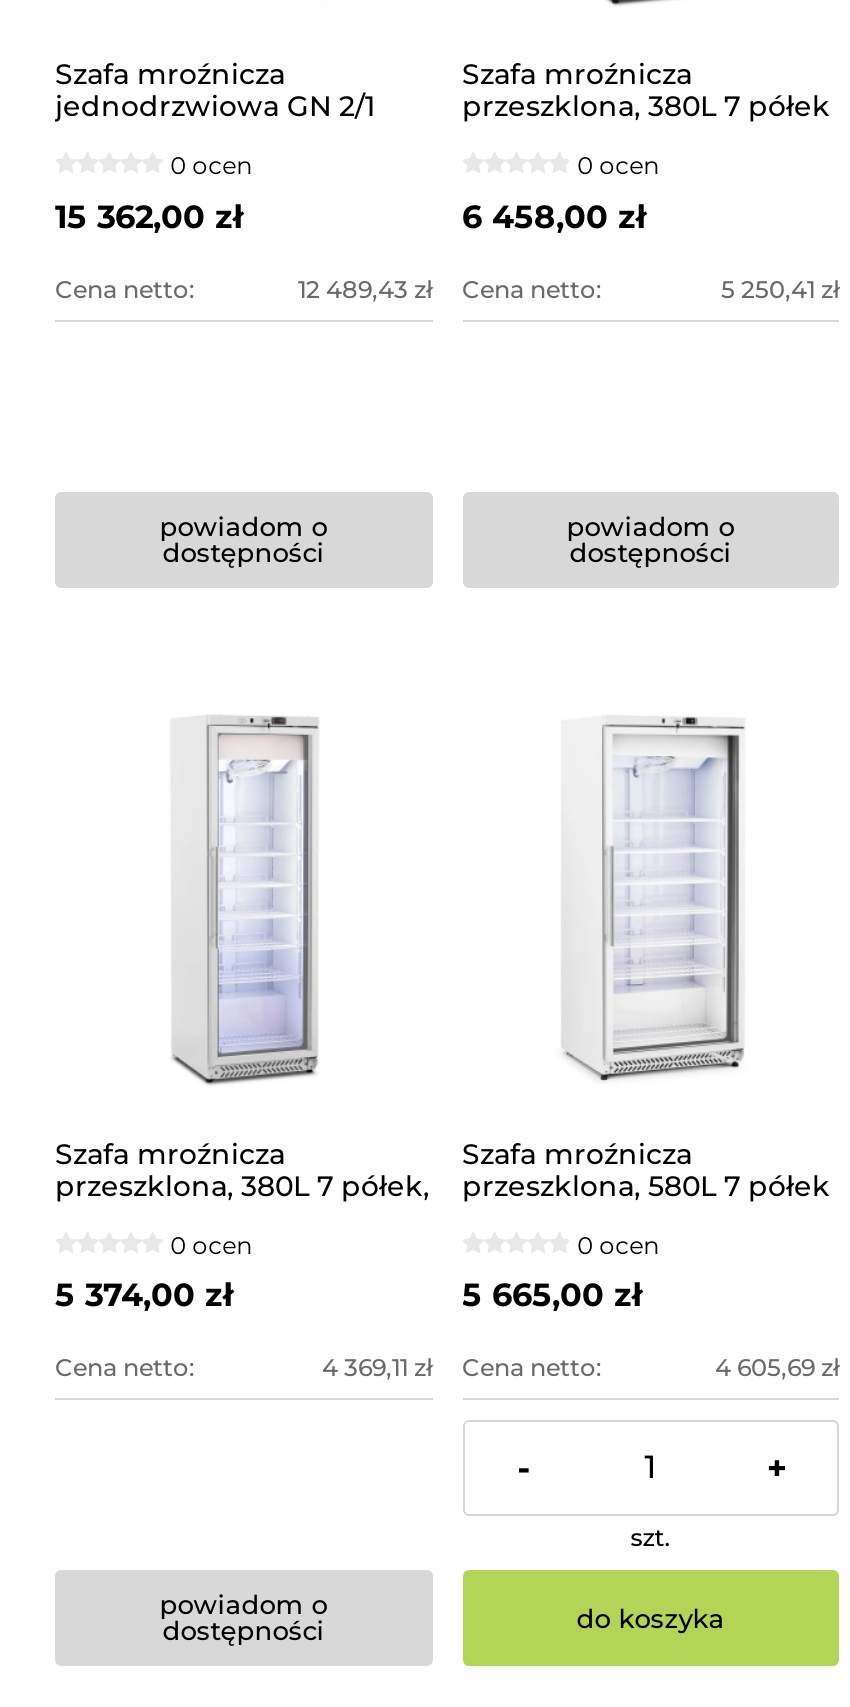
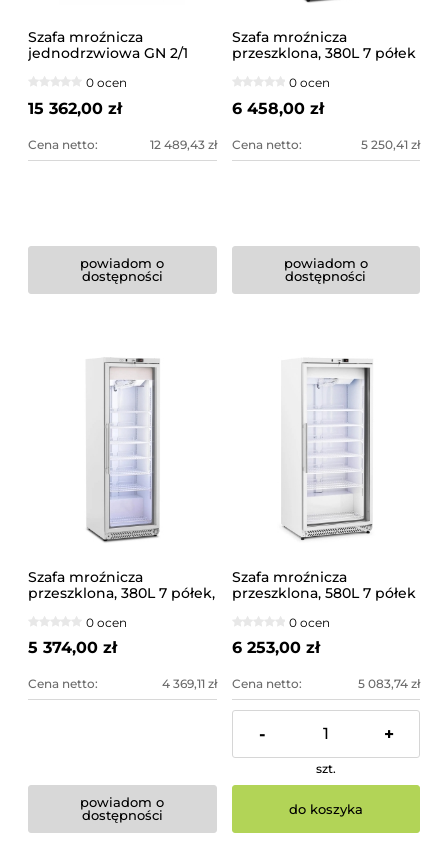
- 5 665,00 zł
+ 6 253,00 zł

- 4 605,69 zł
+ 5 083,74 zł
